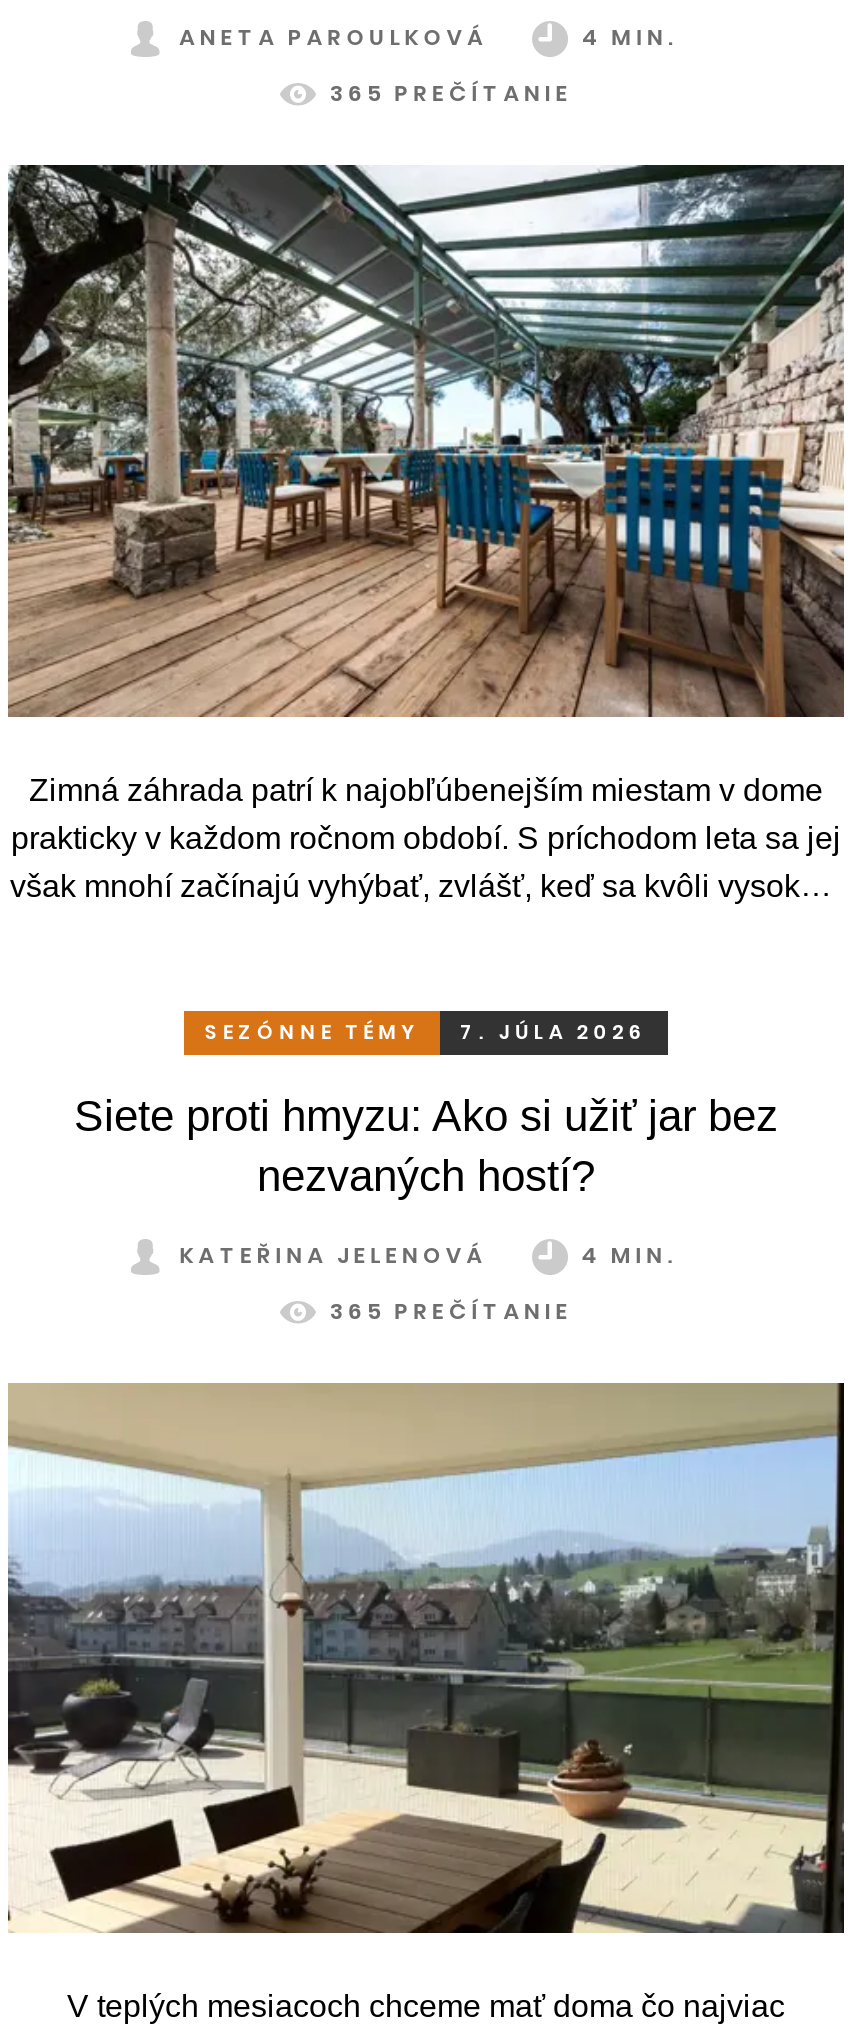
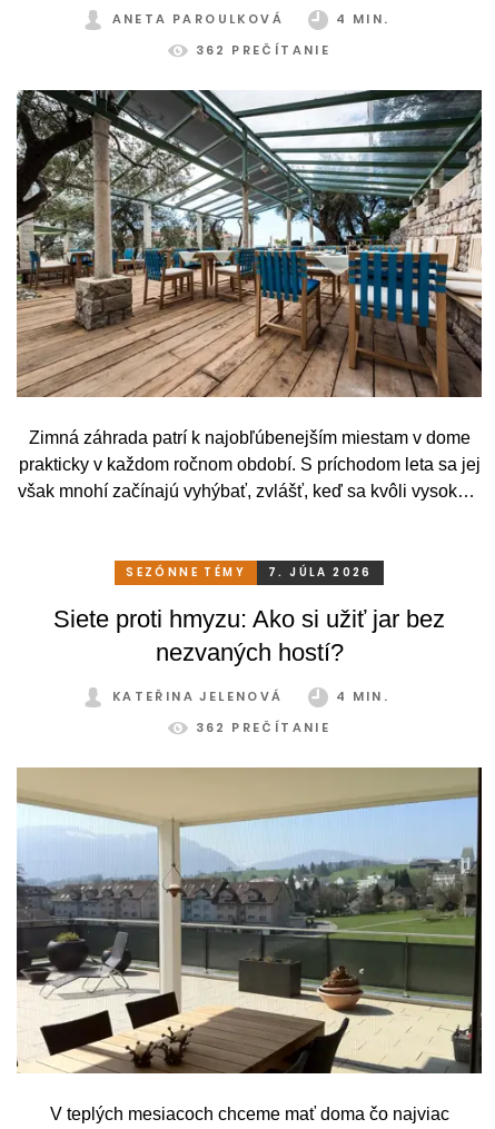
- 365 PREČÍTANIE
+ 362 PREČÍTANIE

- 365 PREČÍTANIE
+ 362 PREČÍTANIE
